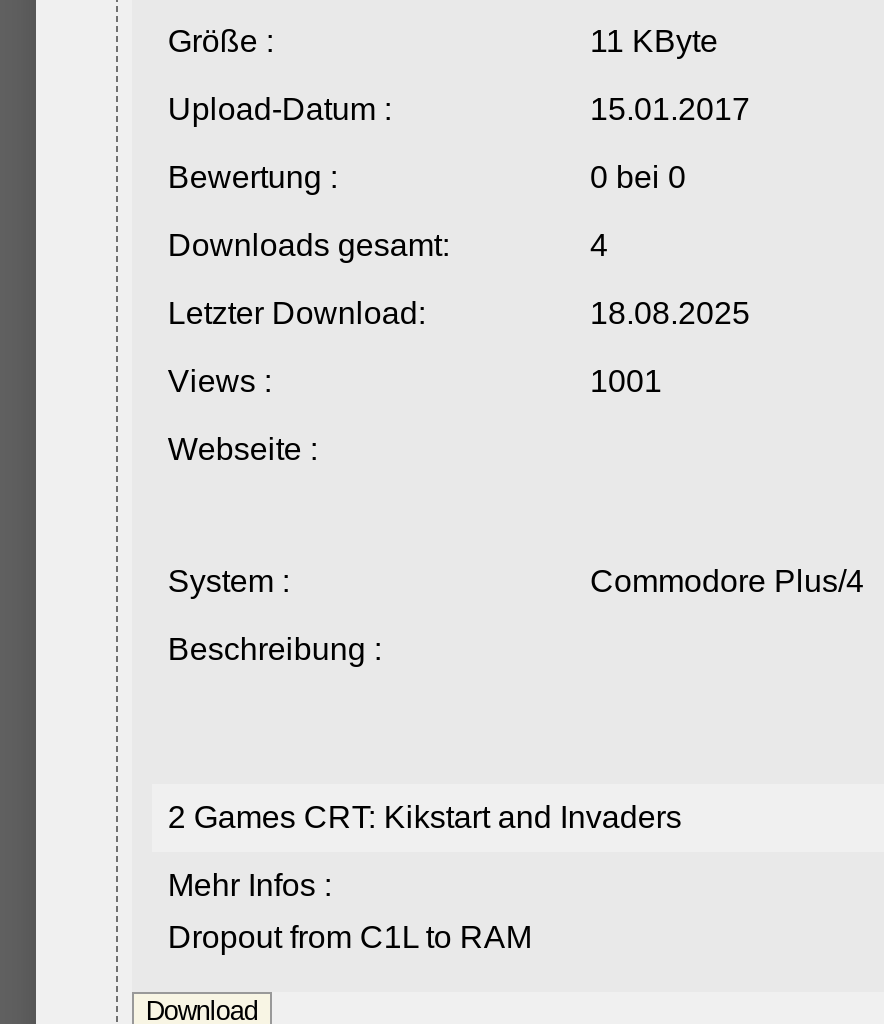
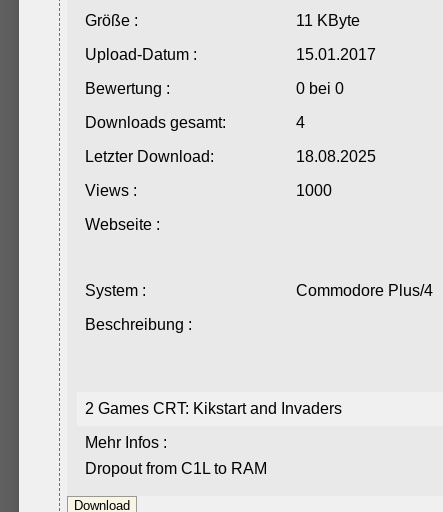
- 1001
+ 1000
